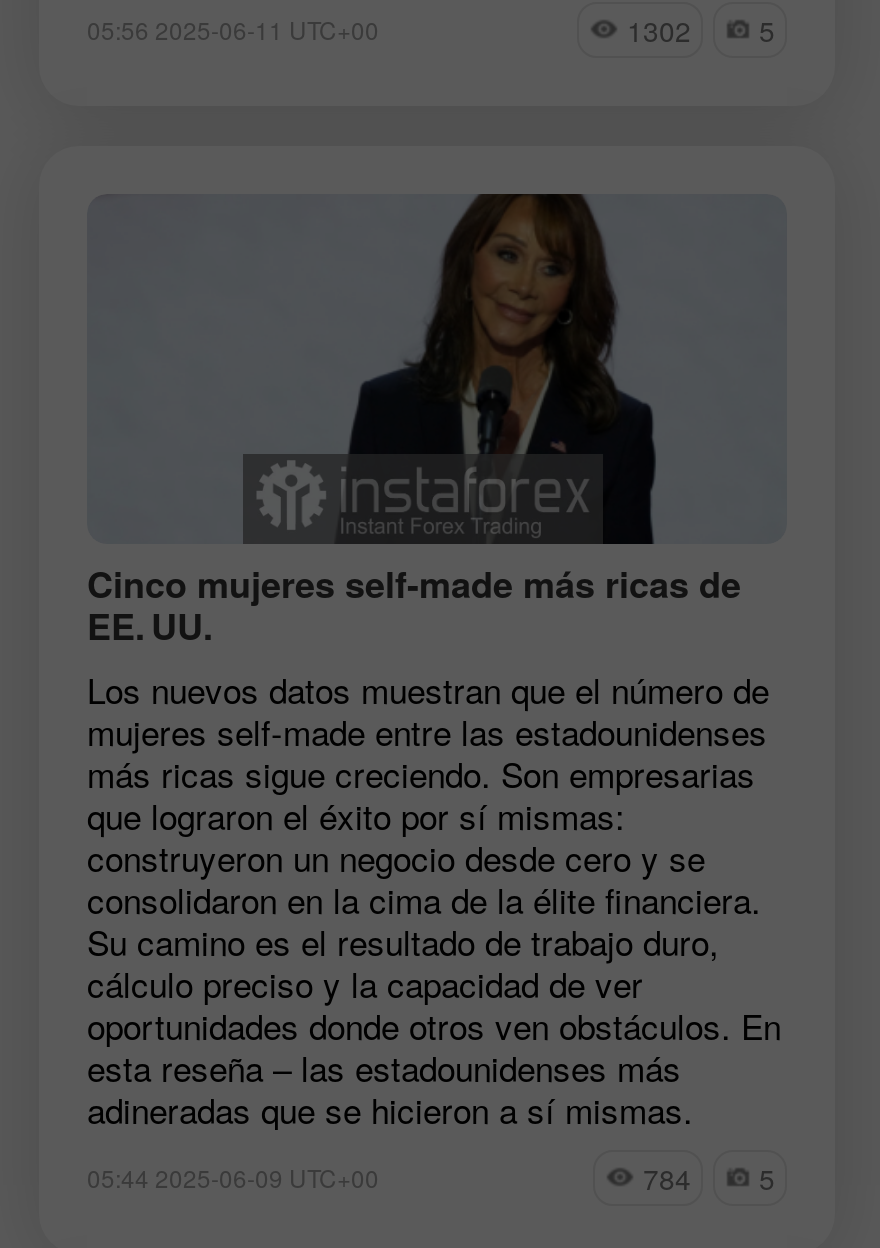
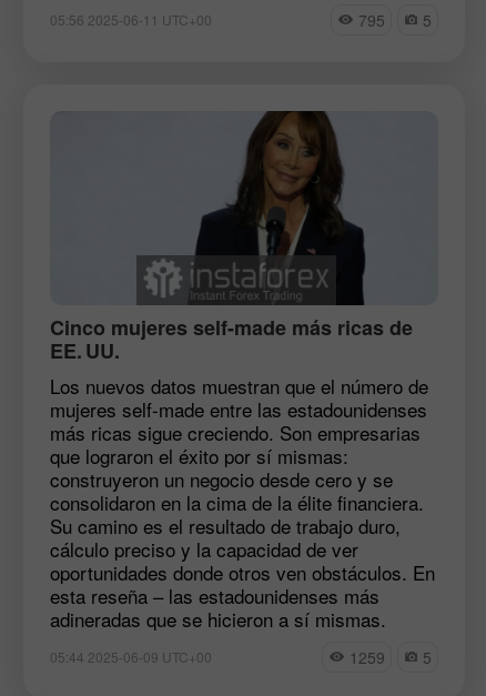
- 1302 5
+ 795 5

- 784 5
+ 1259 5
